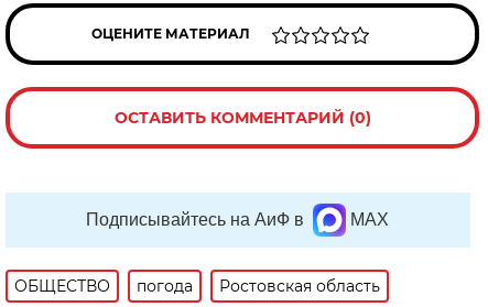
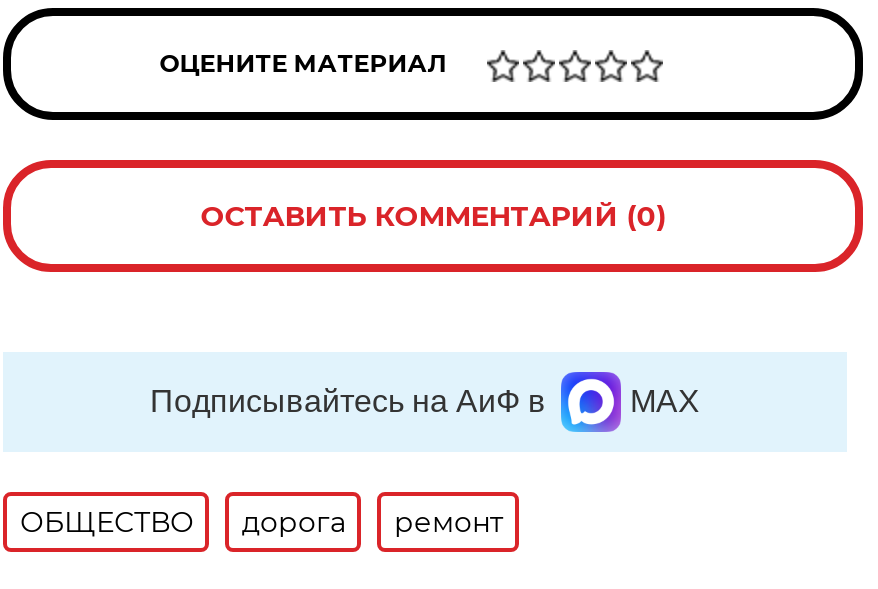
- погода
- Ростовская область
+ дорога
+ ремонт
